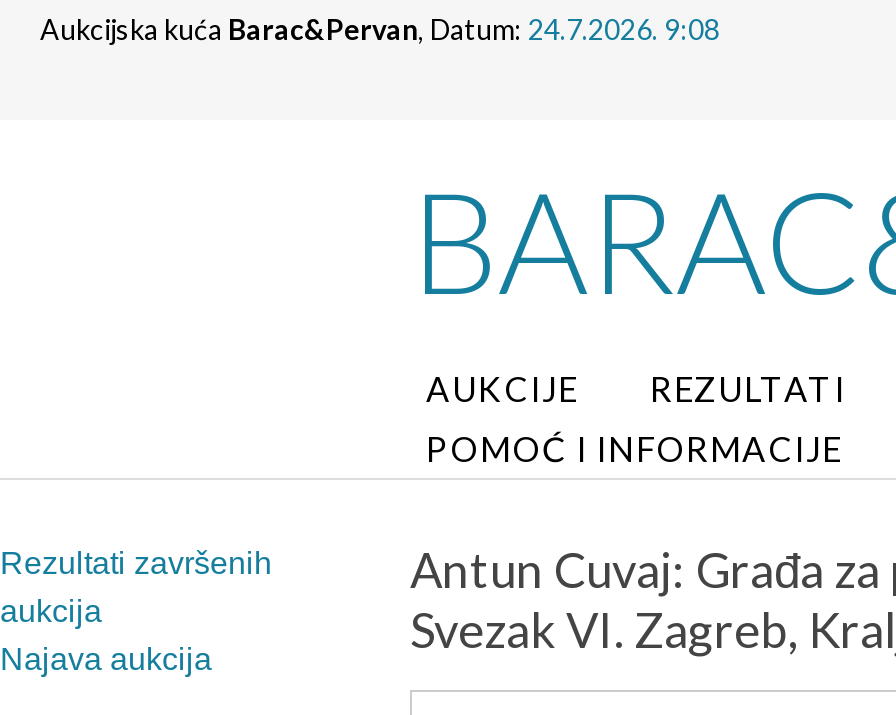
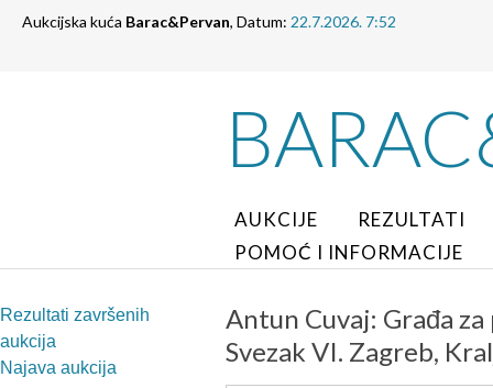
- Aukcijska kuća Barac&Pervan, Datum: 24.7.2026. 9:08
+ Aukcijska kuća Barac&Pervan, Datum: 22.7.2026. 7:52
